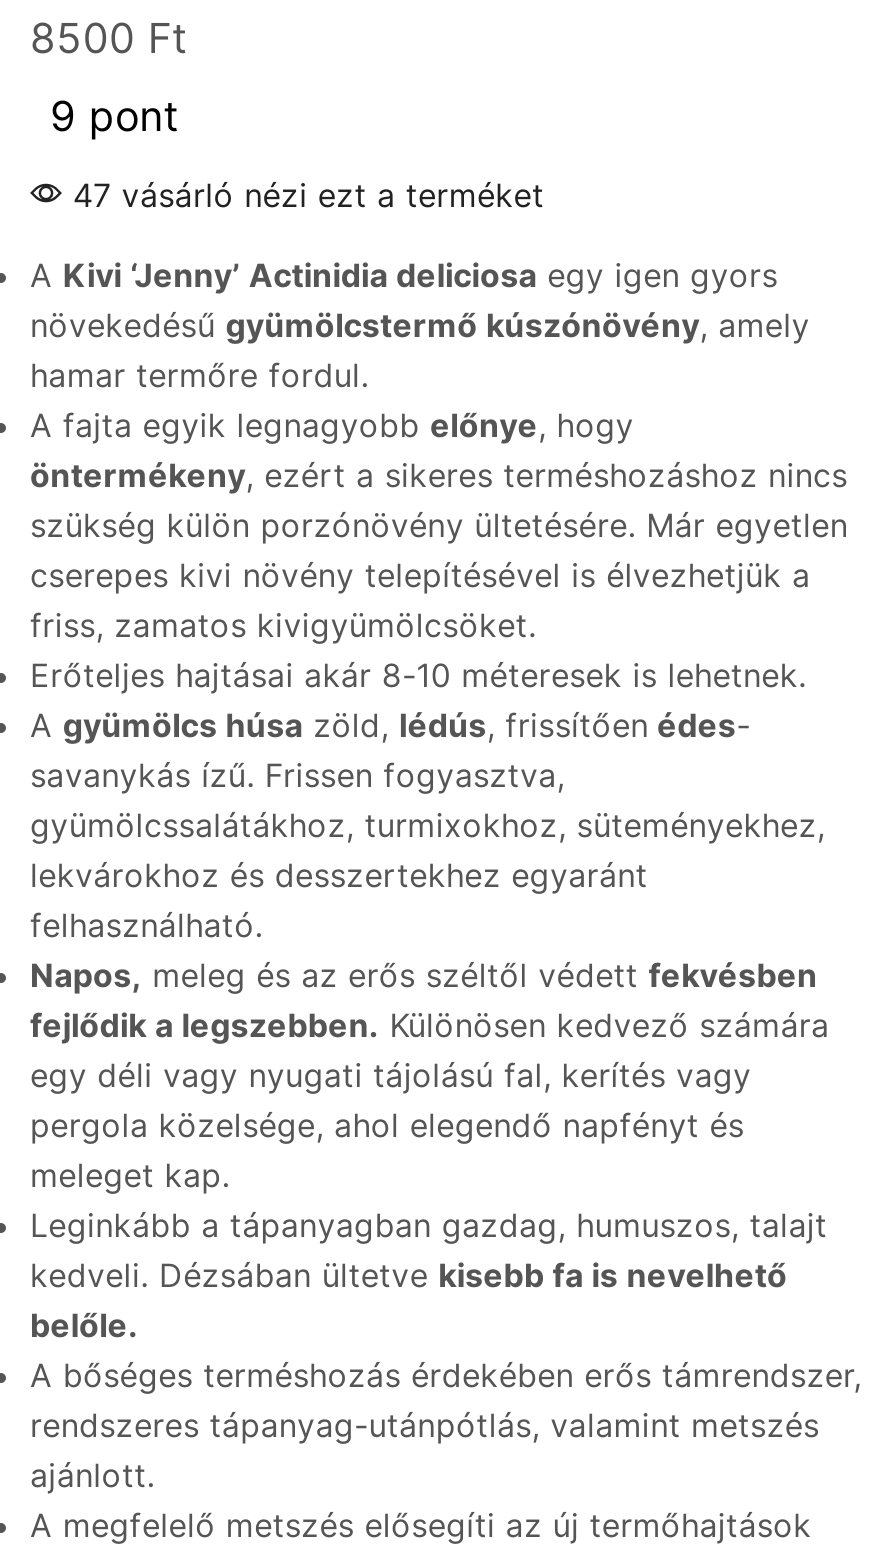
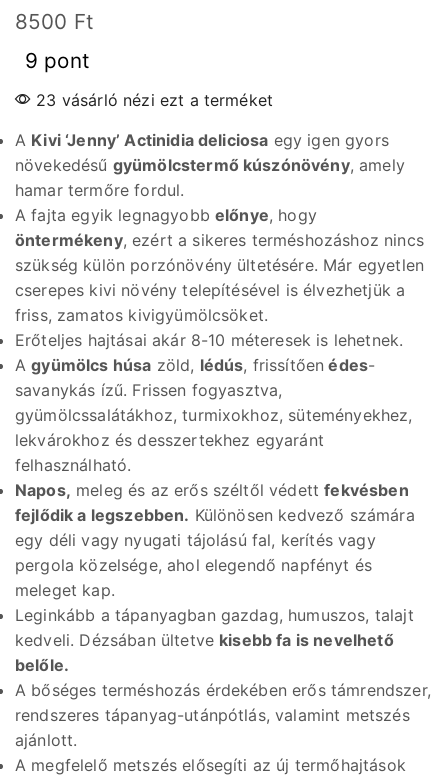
- 47 vásárló nézi ezt a terméket
+ 23 vásárló nézi ezt a terméket
